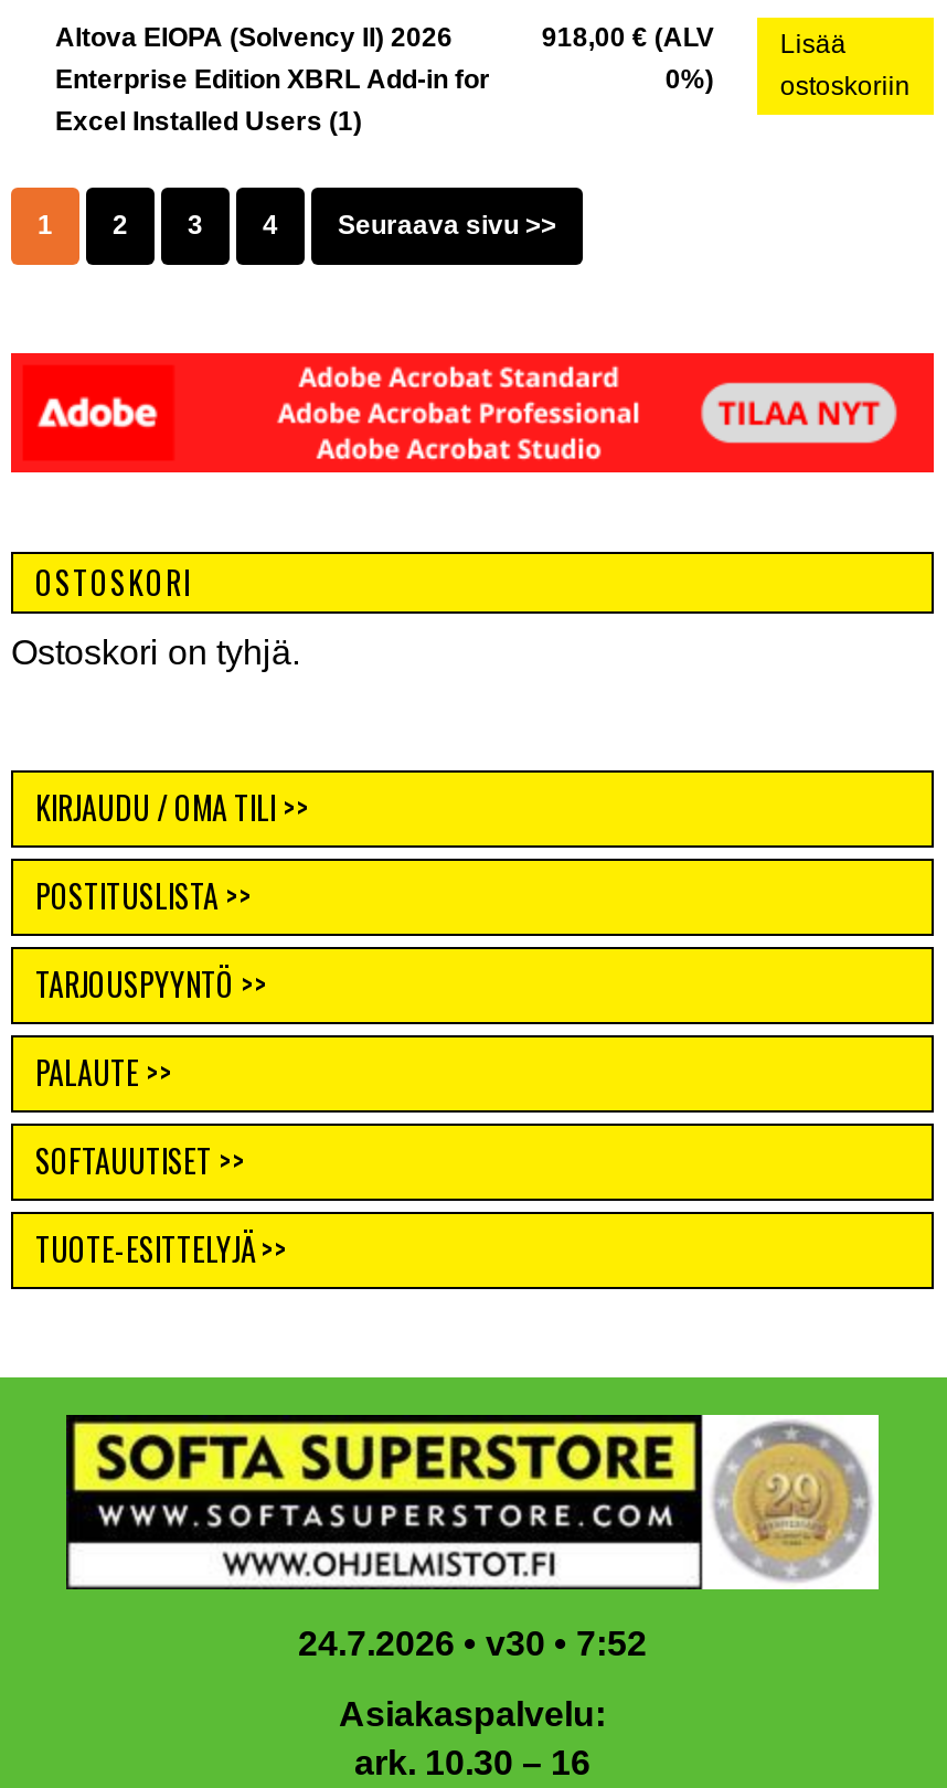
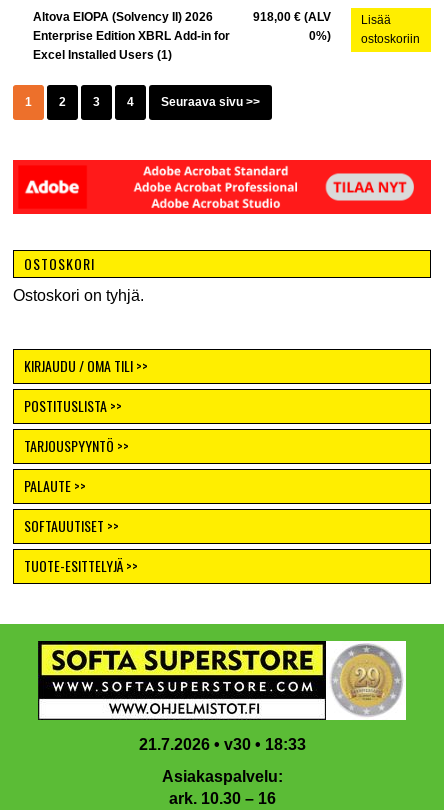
- 24.7.2026 • v30 • 7:52
+ 21.7.2026 • v30 • 18:33
